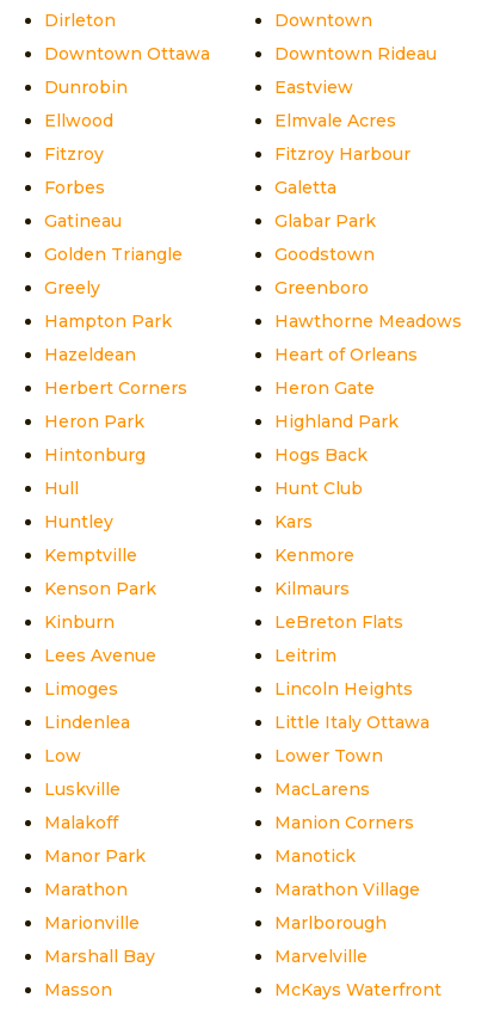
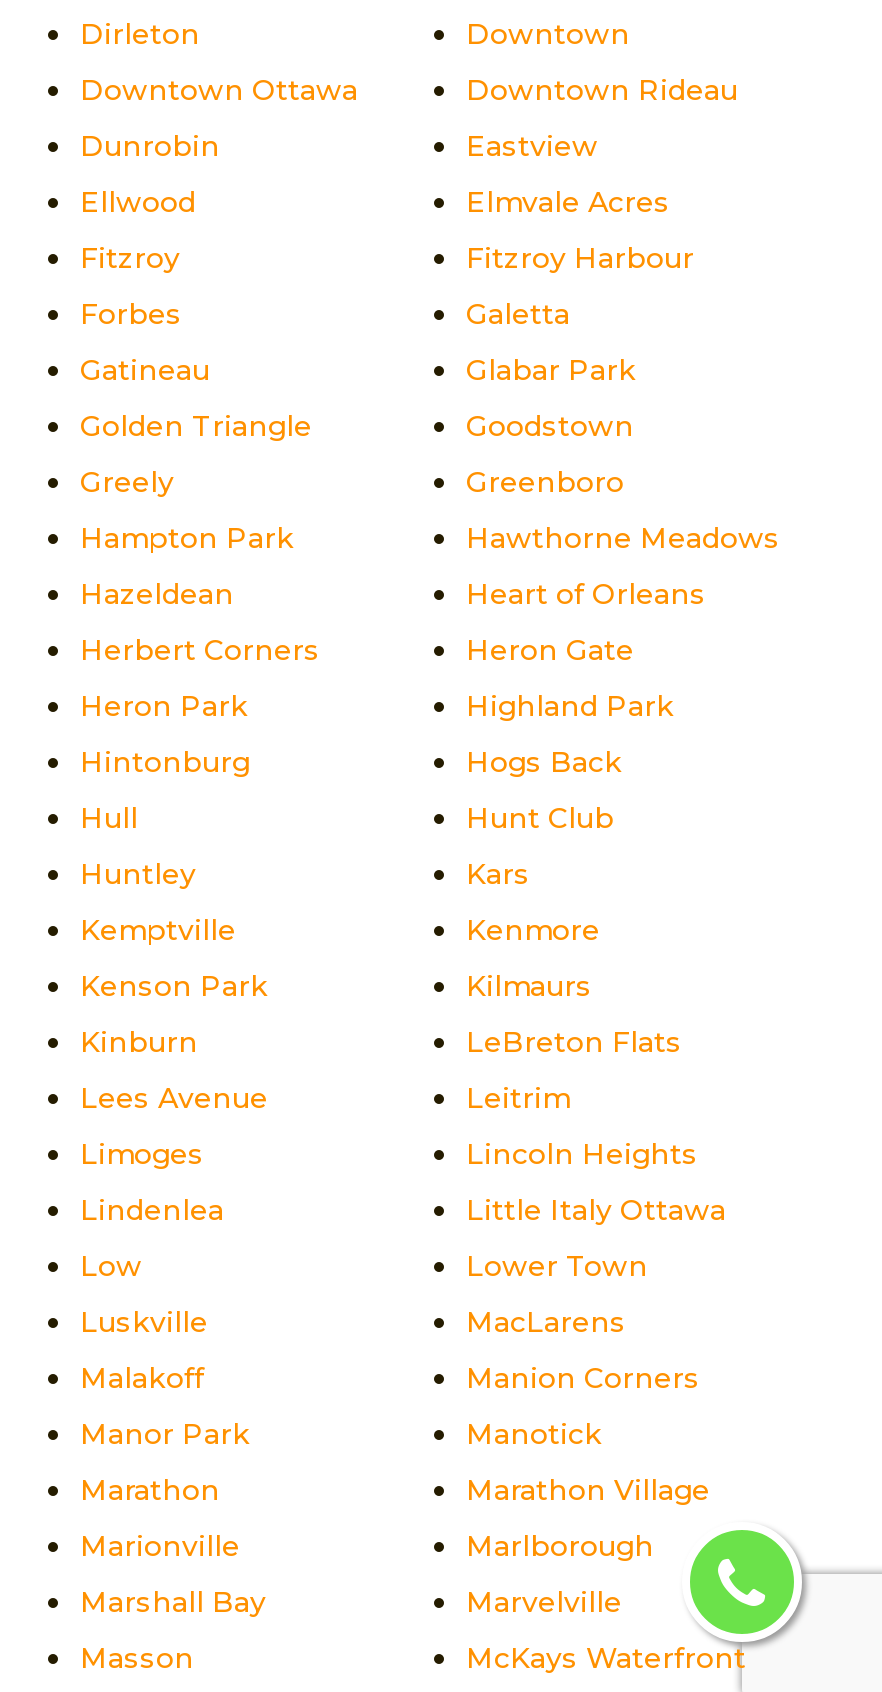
+ [image]
